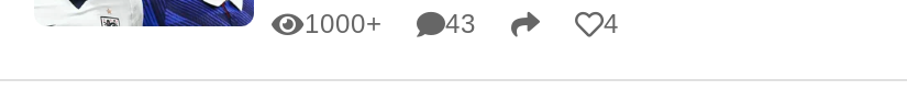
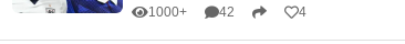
- 43
+ 42
